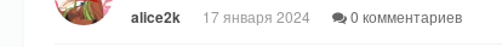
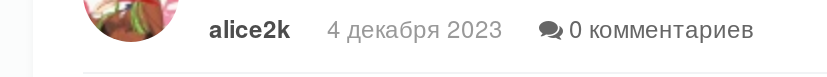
- alice2k 17 января 2024 0 комментариев
+ alice2k 4 декабря 2023 0 комментариев
